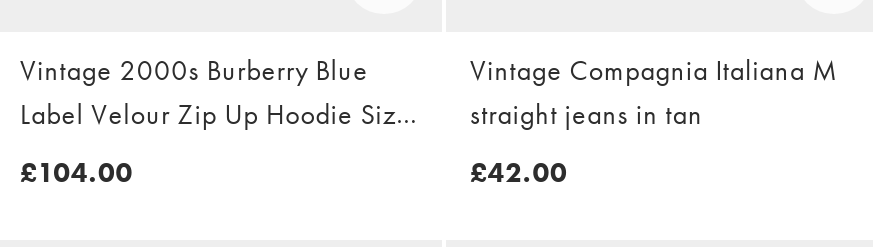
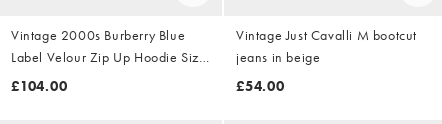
- Vintage Compagnia Italiana M
- straight jeans in tan
+ Vintage Just Cavalli M bootcut
+ jeans in beige

- £42.00
+ £54.00
